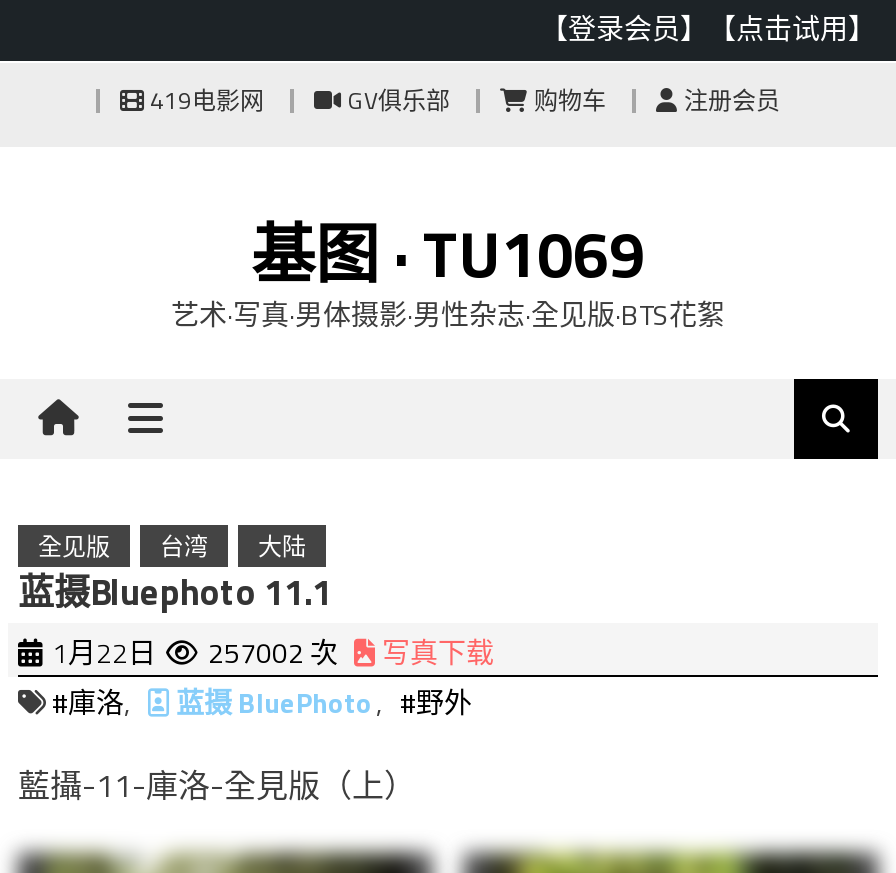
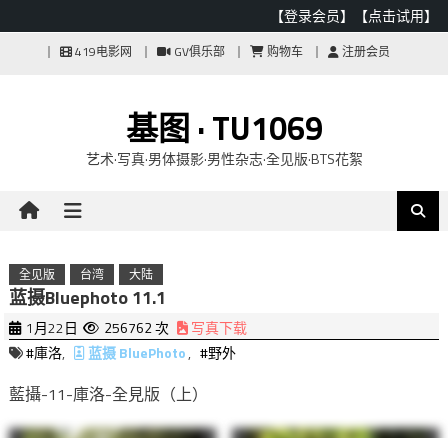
- 1月22日 257002 次 写真下载
+ 1月22日 256762 次 写真下载
